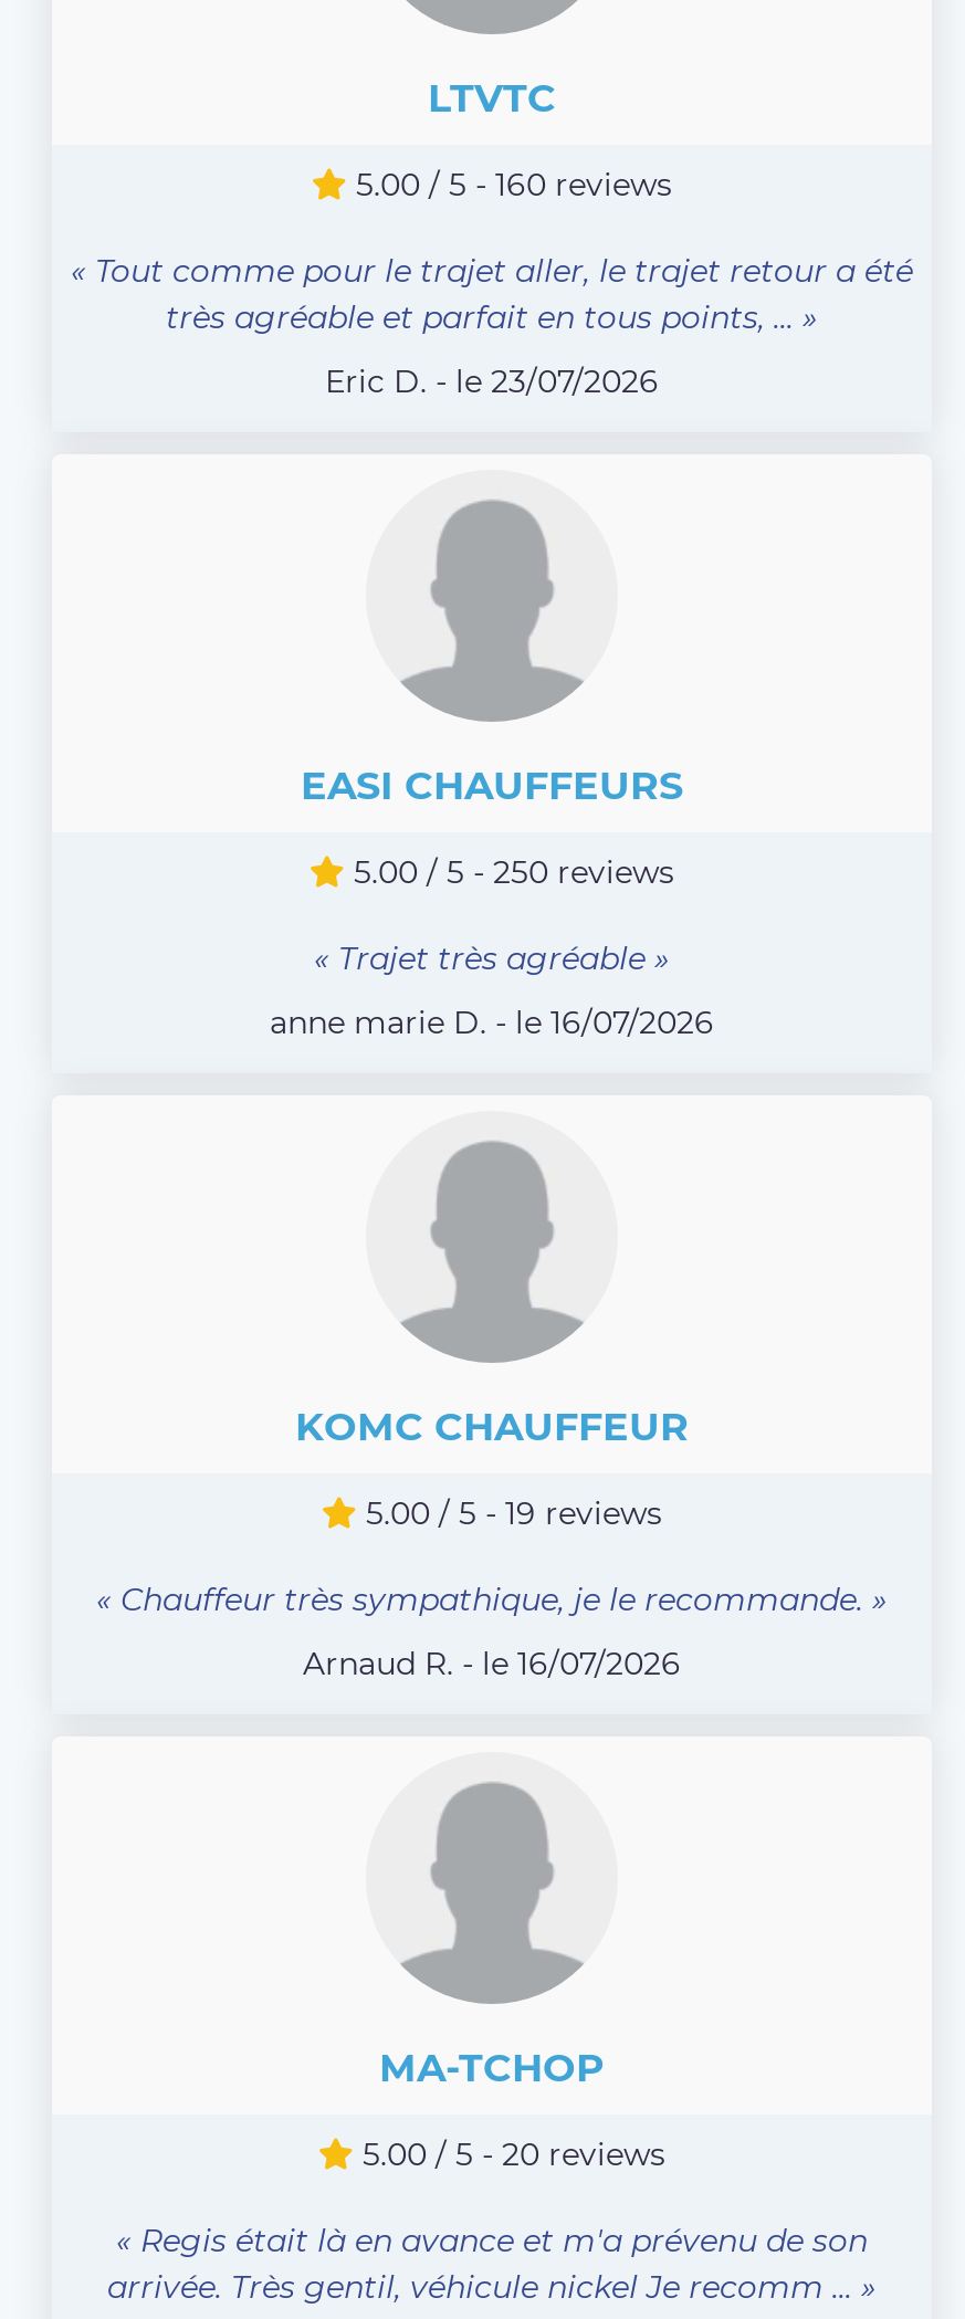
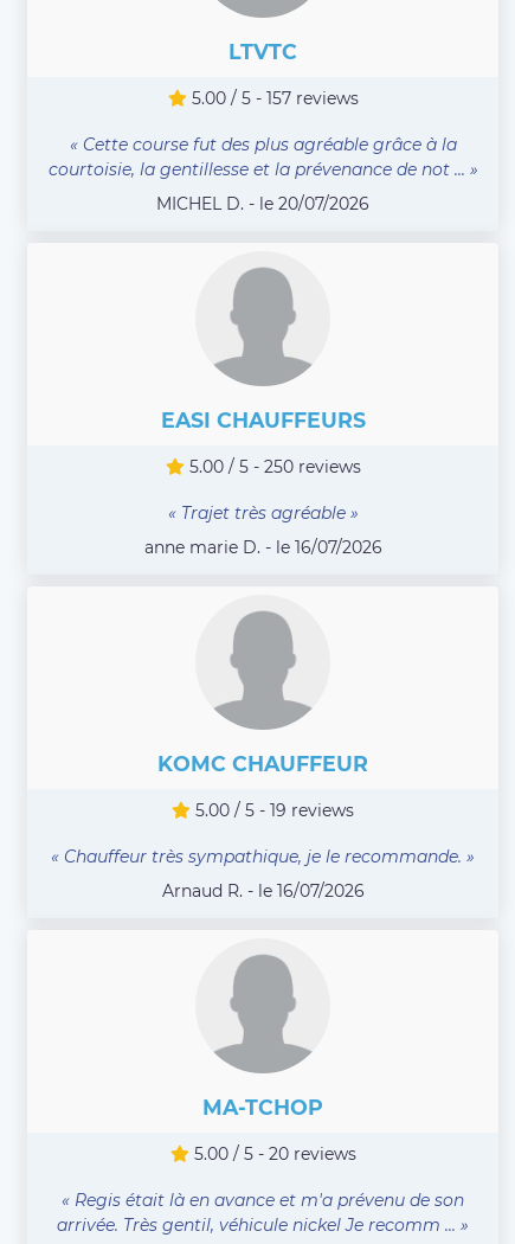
- 5.00 / 5 - 160 reviews
+ 5.00 / 5 - 157 reviews

- « Tout comme pour le trajet aller, le trajet retour a été
- très agréable et parfait en tous points, ... »
+ « Cette course fut des plus agréable grâce à la
+ courtoisie, la gentillesse et la prévenance de not ... »

- Eric D. - le 23/07/2026
+ MICHEL D. - le 20/07/2026
